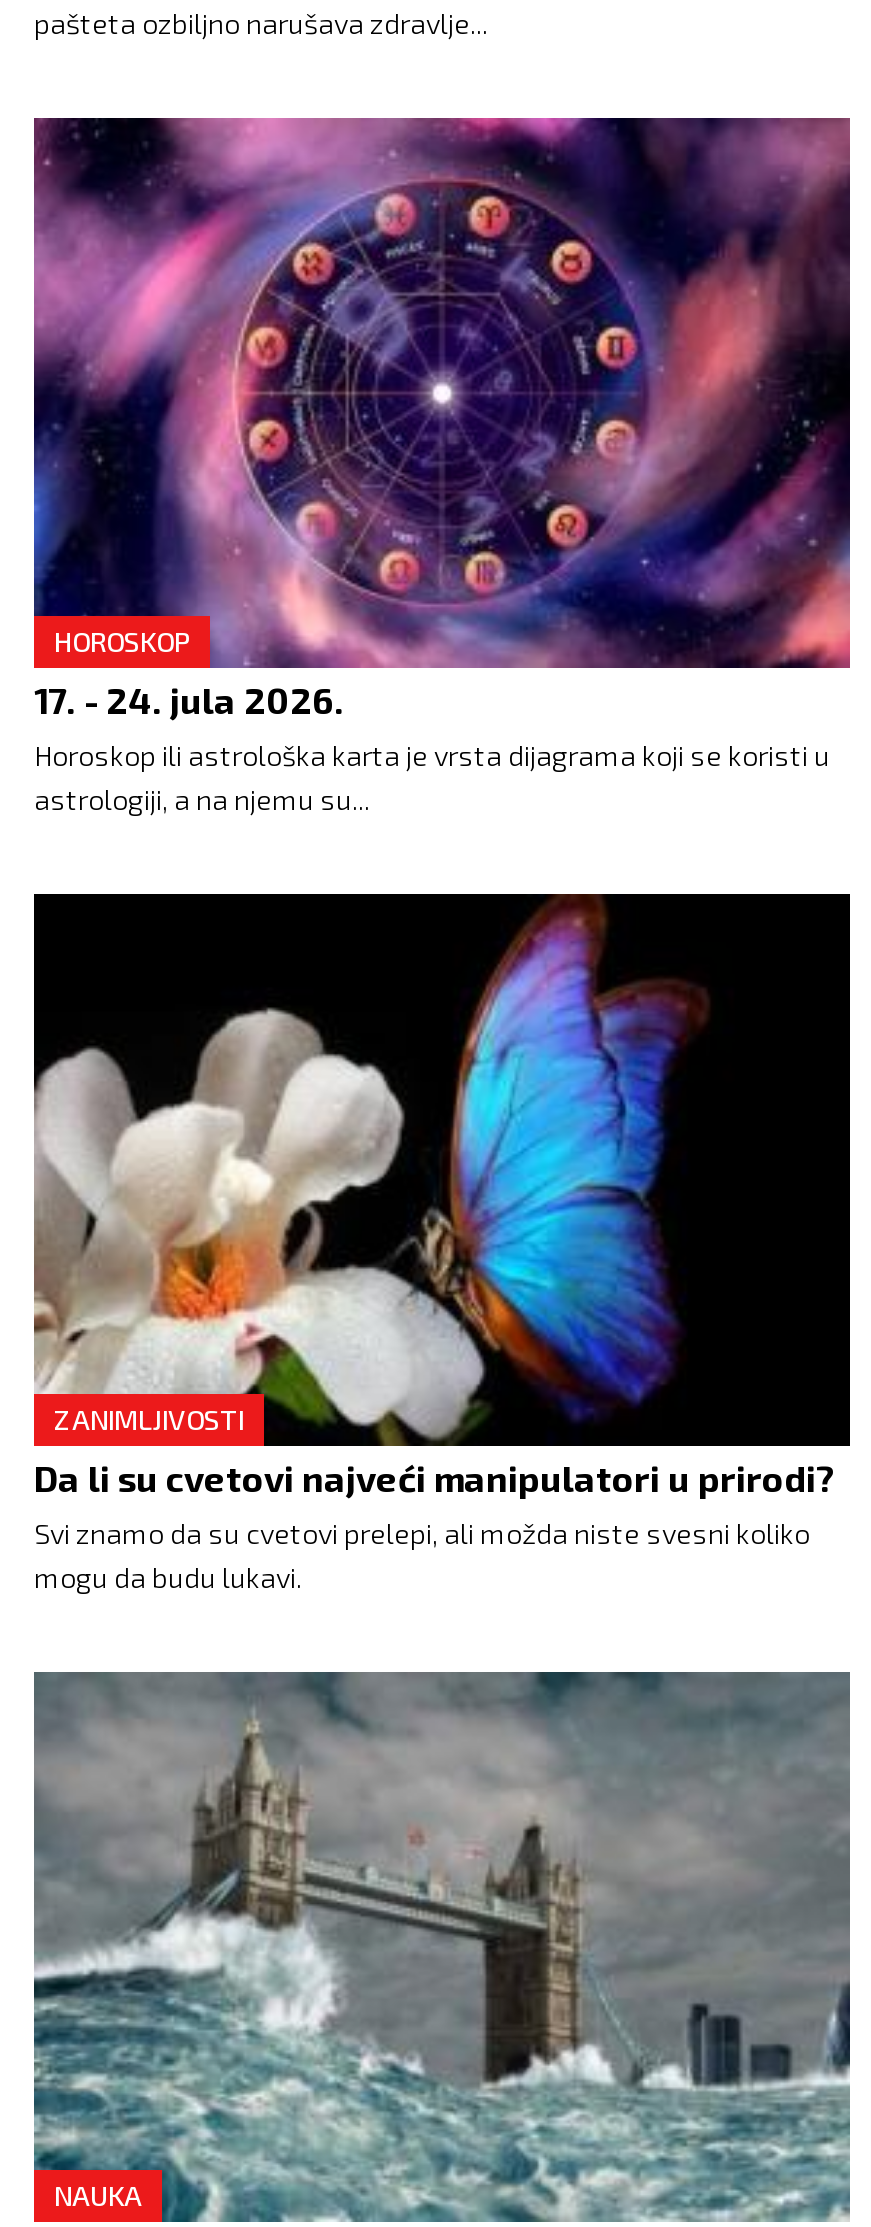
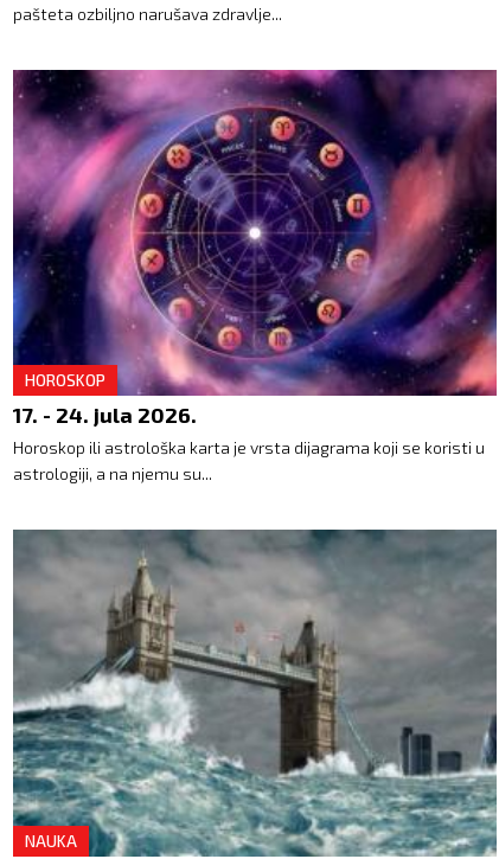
- [image]
- ZANIMLJIVOSTI
- Da li su cvetovi najveći manipulatori u prirodi?
- Svi znamo da su cvetovi prelepi, ali možda niste svesni koliko
- mogu da budu lukavi.
